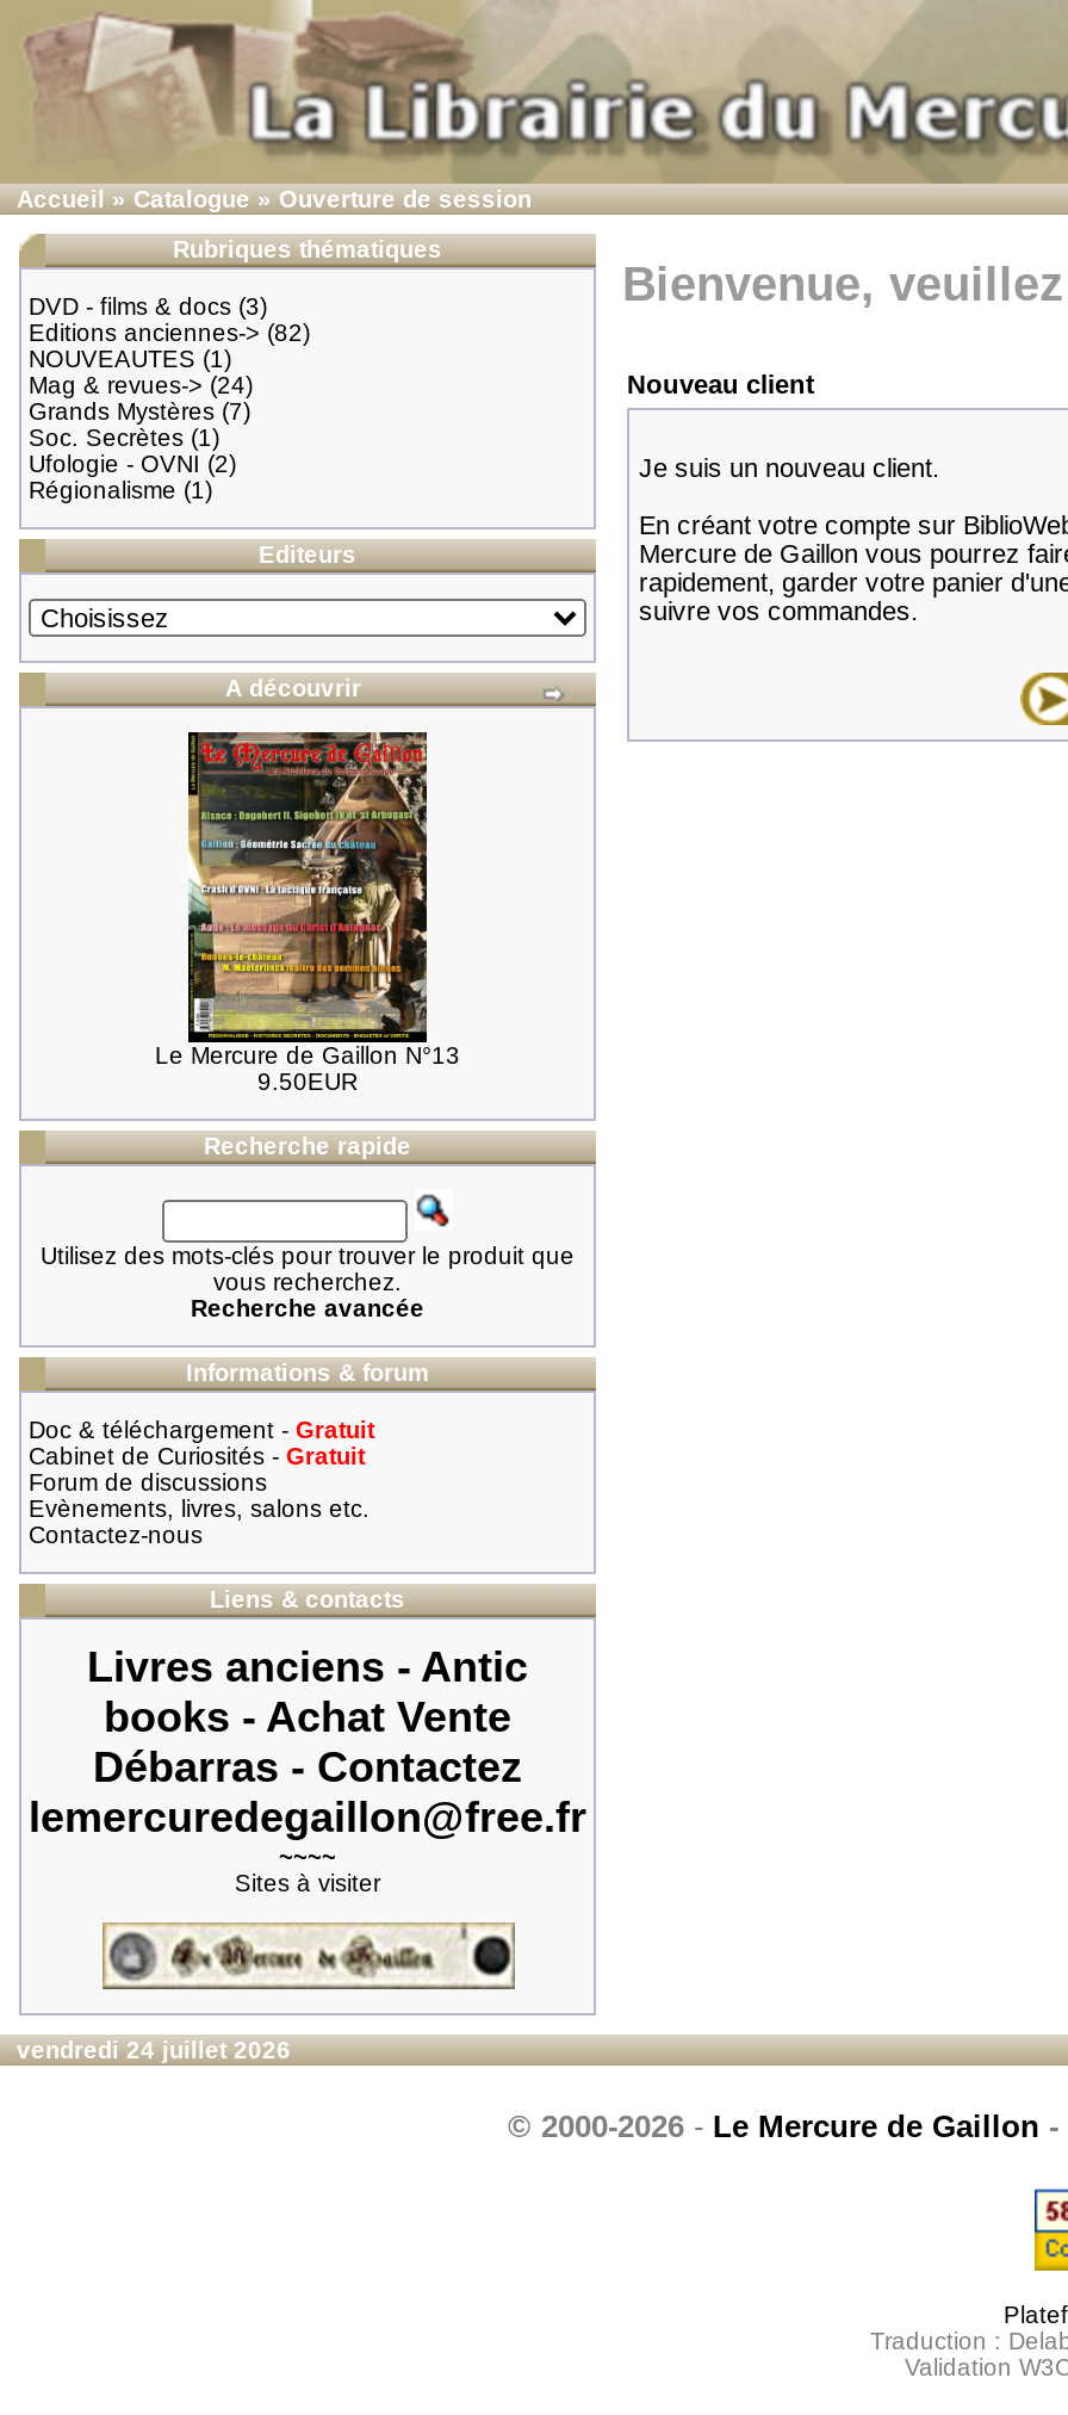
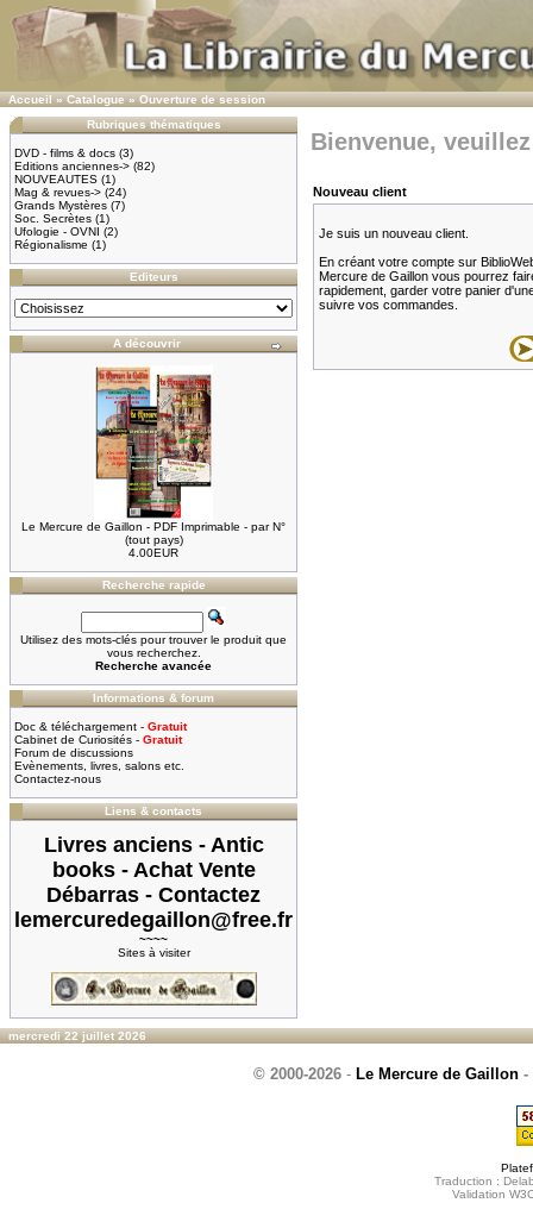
- [image]
- Le Mercure de Gaillon N°13
- 9.50EUR
+ [image]
+ Le Mercure de Gaillon - PDF Imprimable - par N°
+ (tout pays)
+ 4.00EUR

- vendredi 24 juillet 2026
+ mercredi 22 juillet 2026
